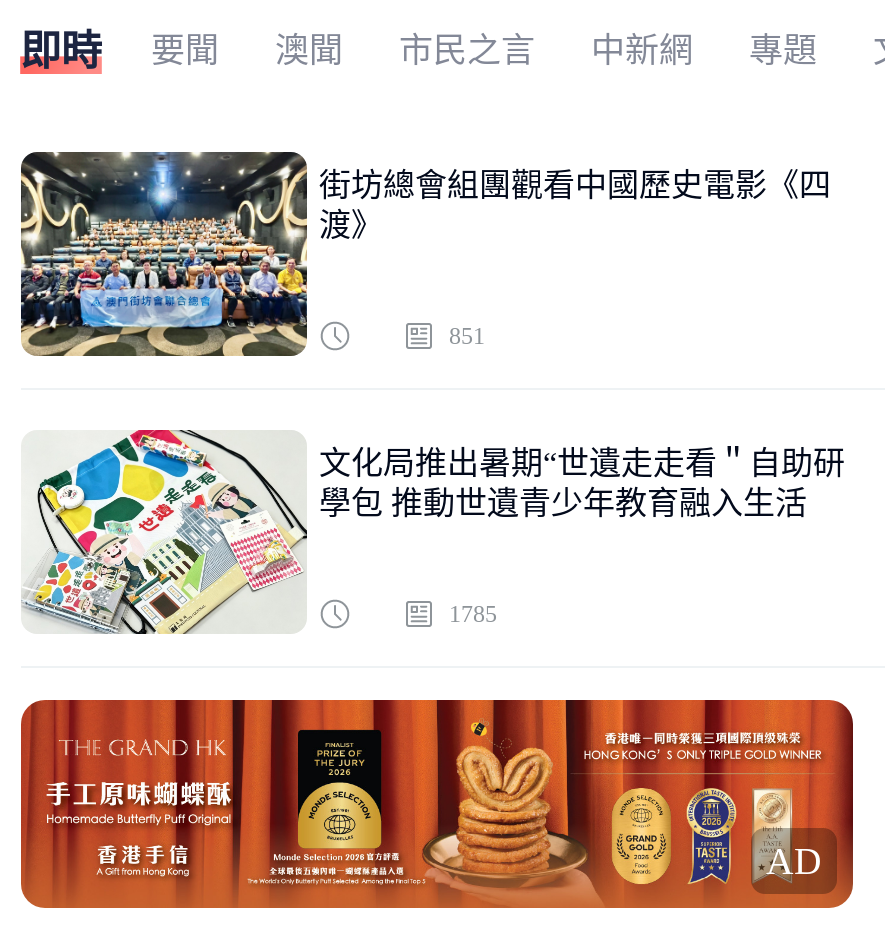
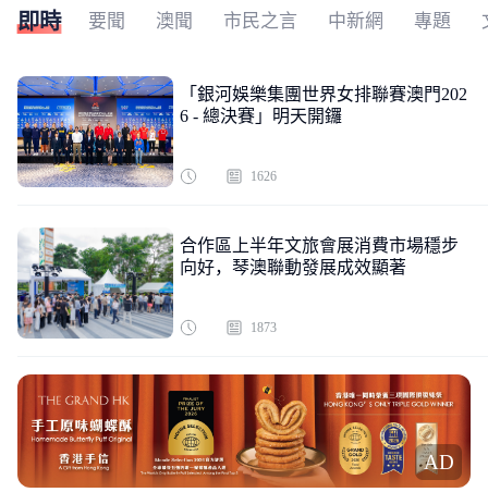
- [image]
- 街坊總會組團觀看中國歷史電影《四
- 渡》
+ [image]
+ 「銀河娛樂集團世界女排聯賽澳門202
+ 6 - 總決賽」明天開鑼

- 851
+ 1626

- [image]
- 文化局推出暑期“世遺走走看＂自助研
- 學包 推動世遺青少年教育融入生活
+ [image]
+ 合作區上半年文旅會展消費市場穩步
+ 向好，琴澳聯動發展成效顯著

- 1785
+ 1873
